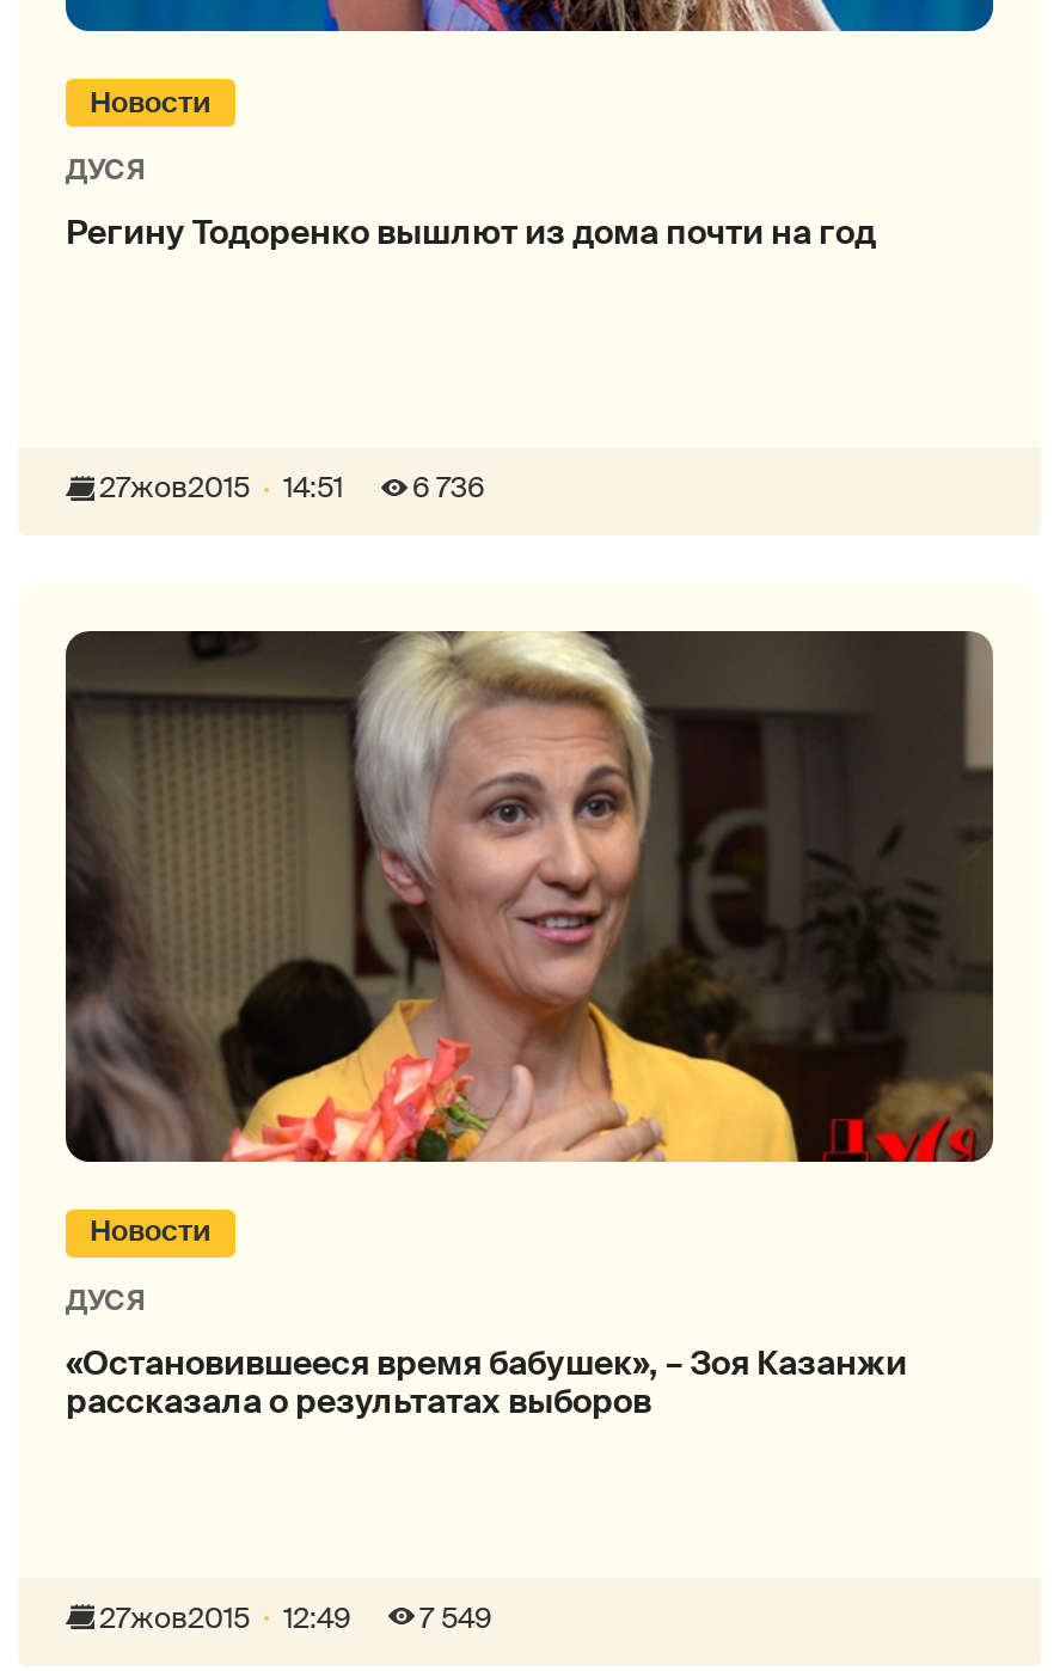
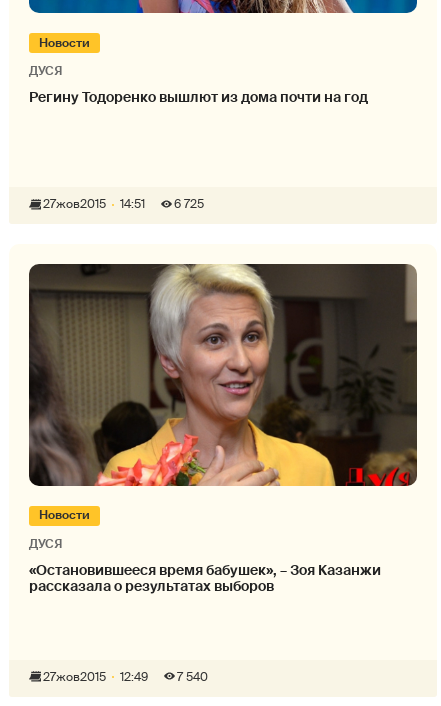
- 27жов2015 14:51 6 736
+ 27жов2015 14:51 6 725

- 7 549
+ 7 540
